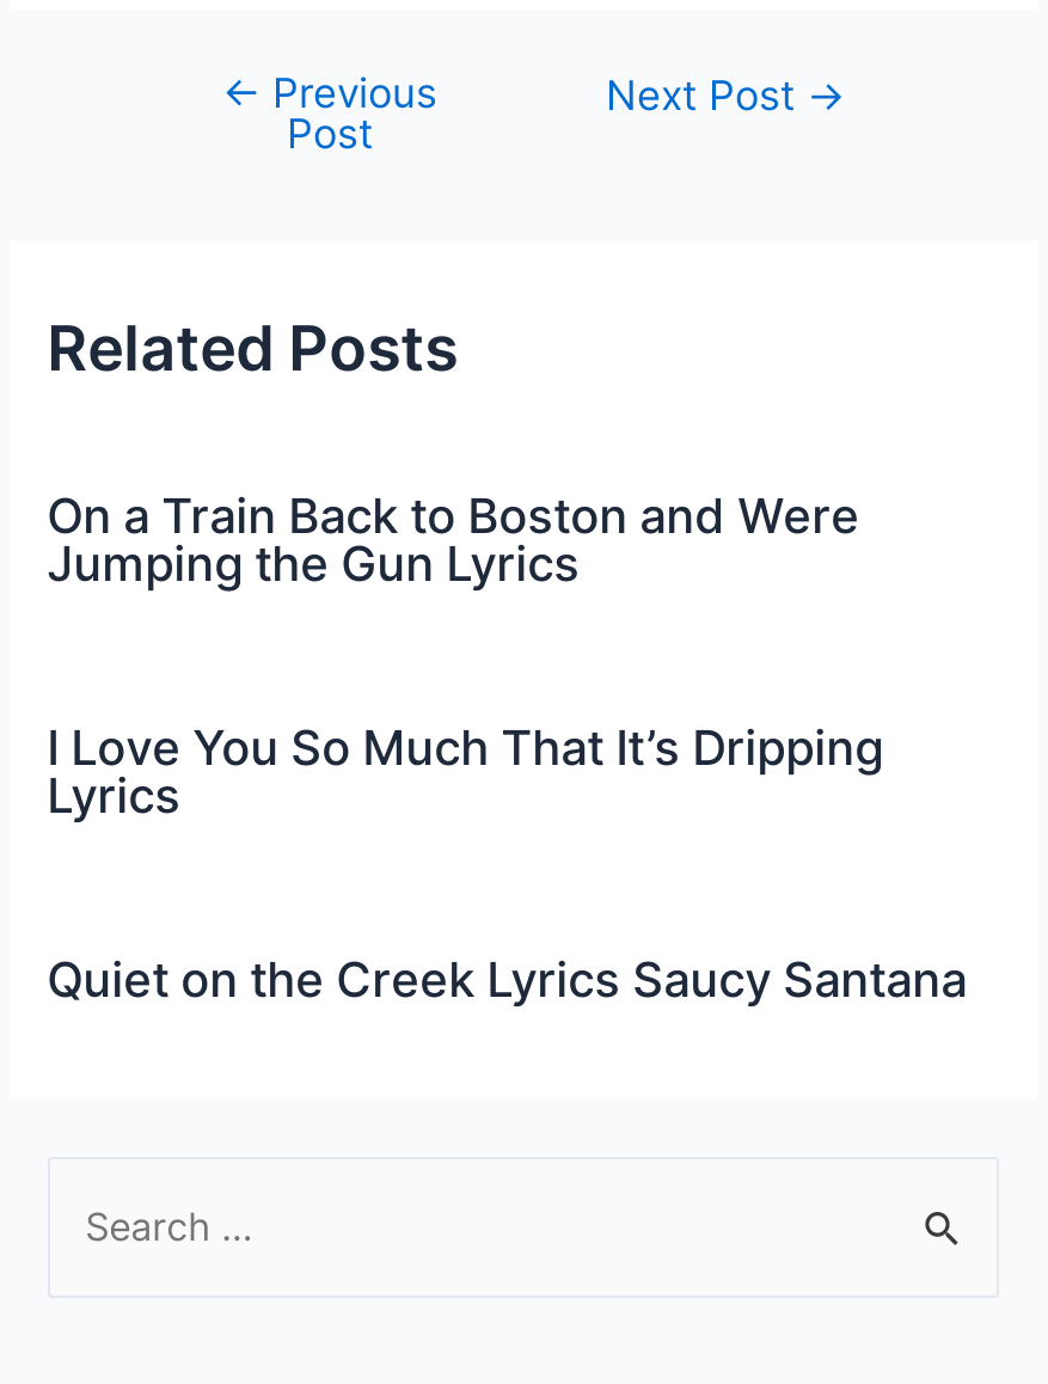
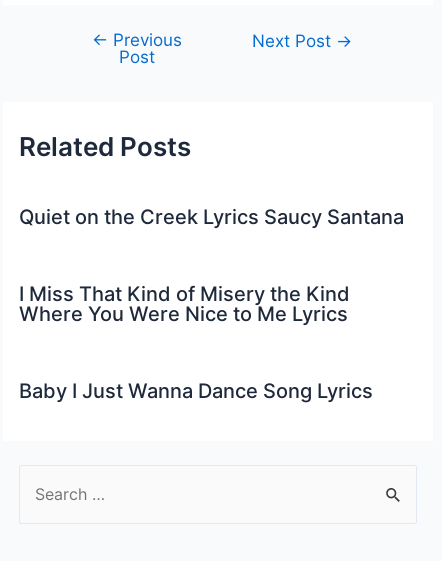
- On a Train Back to Boston and Were
- Jumping the Gun Lyrics
- I Love You So Much That It’s Dripping
- Lyrics

moved up: Quiet on the Creek Lyrics Saucy Santana

+ I Miss That Kind of Misery the Kind
+ Where You Were Nice to Me Lyrics
+ Baby I Just Wanna Dance Song Lyrics
